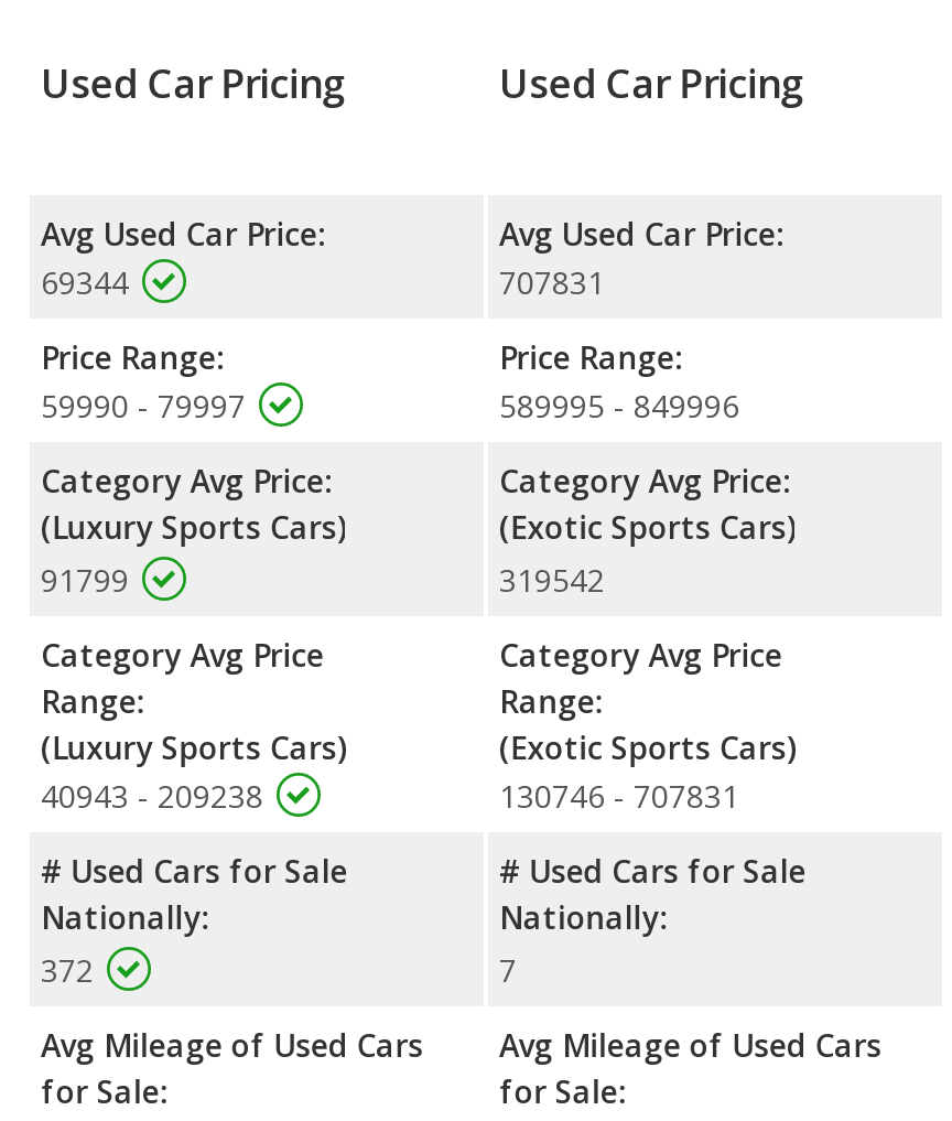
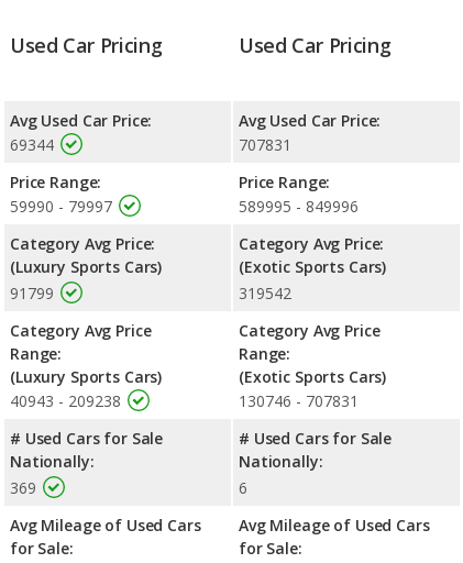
- 372
+ 369

- 7
+ 6
